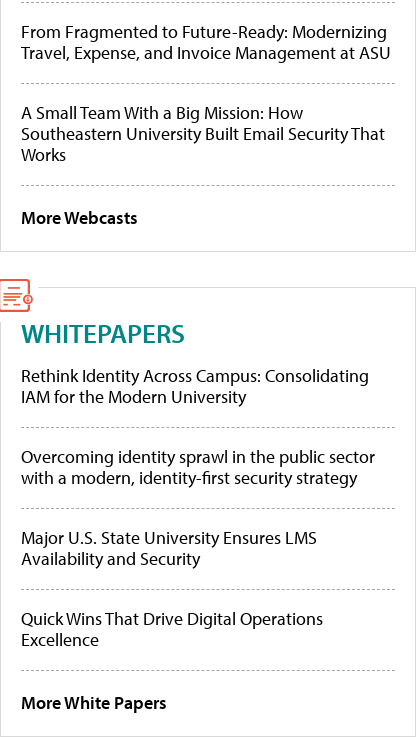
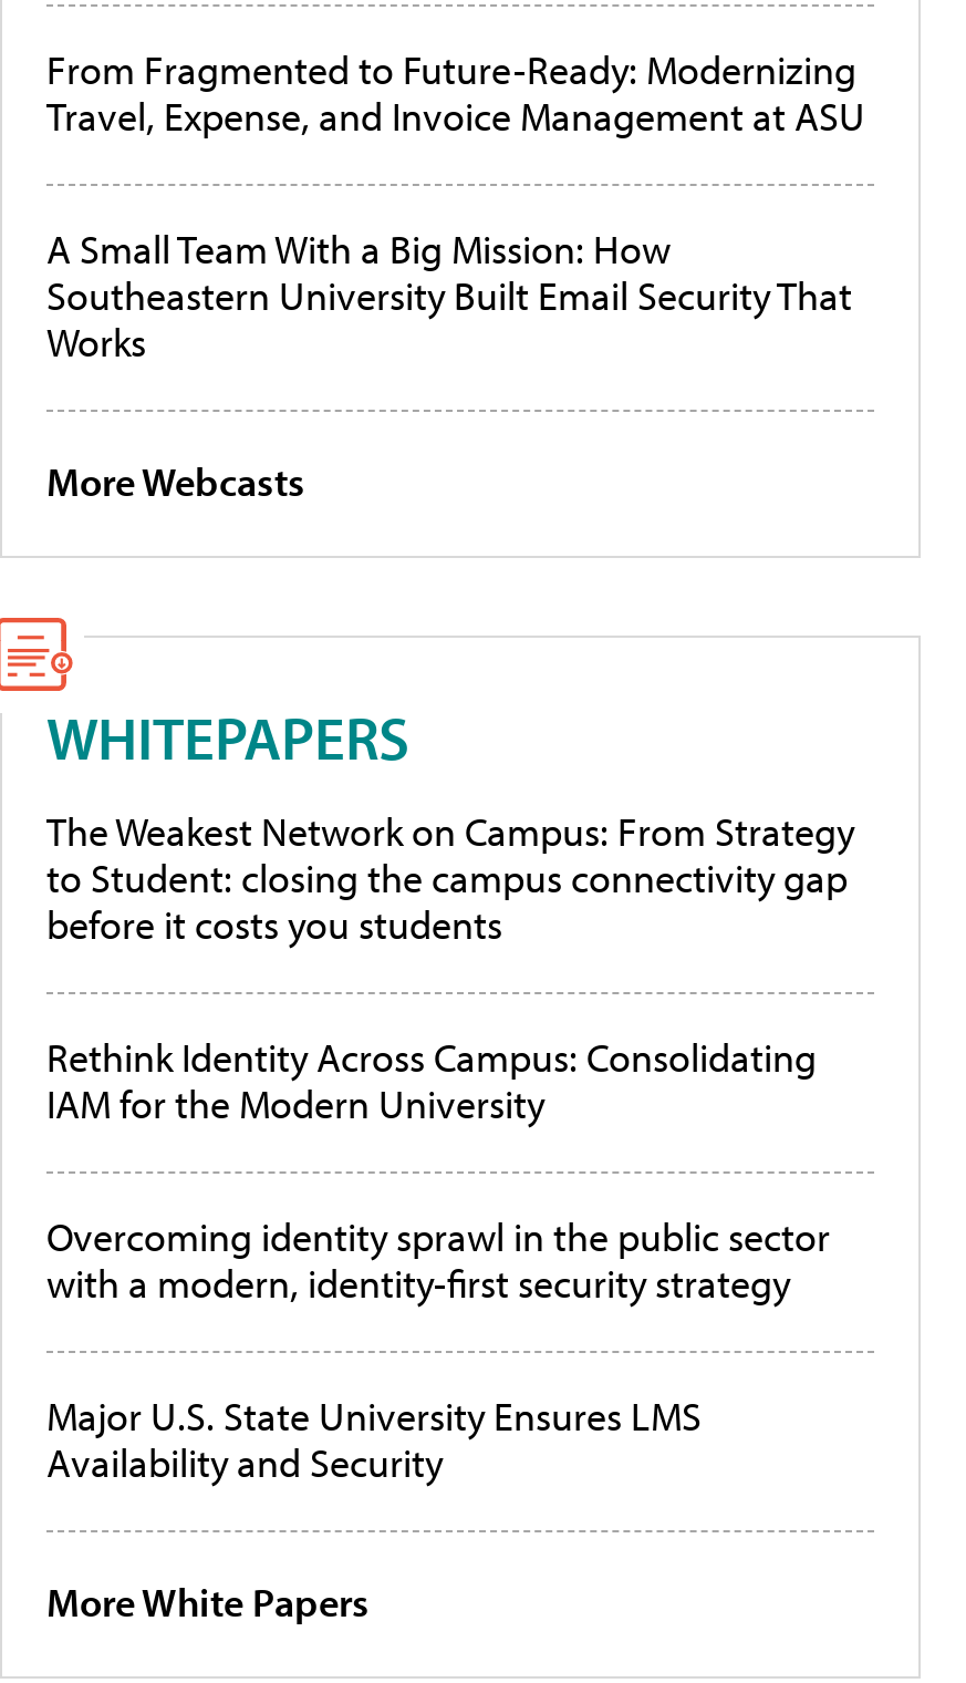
+ The Weakest Network on Campus: From Strategy
+ to Student: closing the campus connectivity gap
+ before it costs you students

moved down: Rethink Identity Across Campus: Consolidating | IAM for the Modern University | Overcoming identity sprawl in the public sector | with a modern, identity-first security strategy | Major U.S. State University Ensures LMS | Availability and Security

- Quick Wins That Drive Digital Operations
- Excellence
